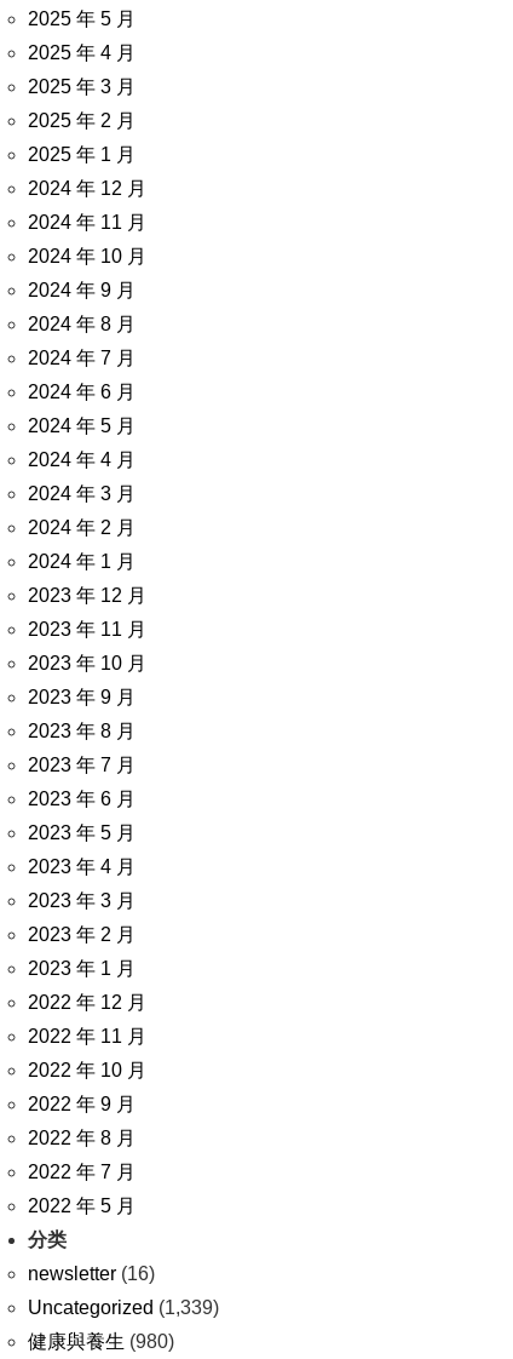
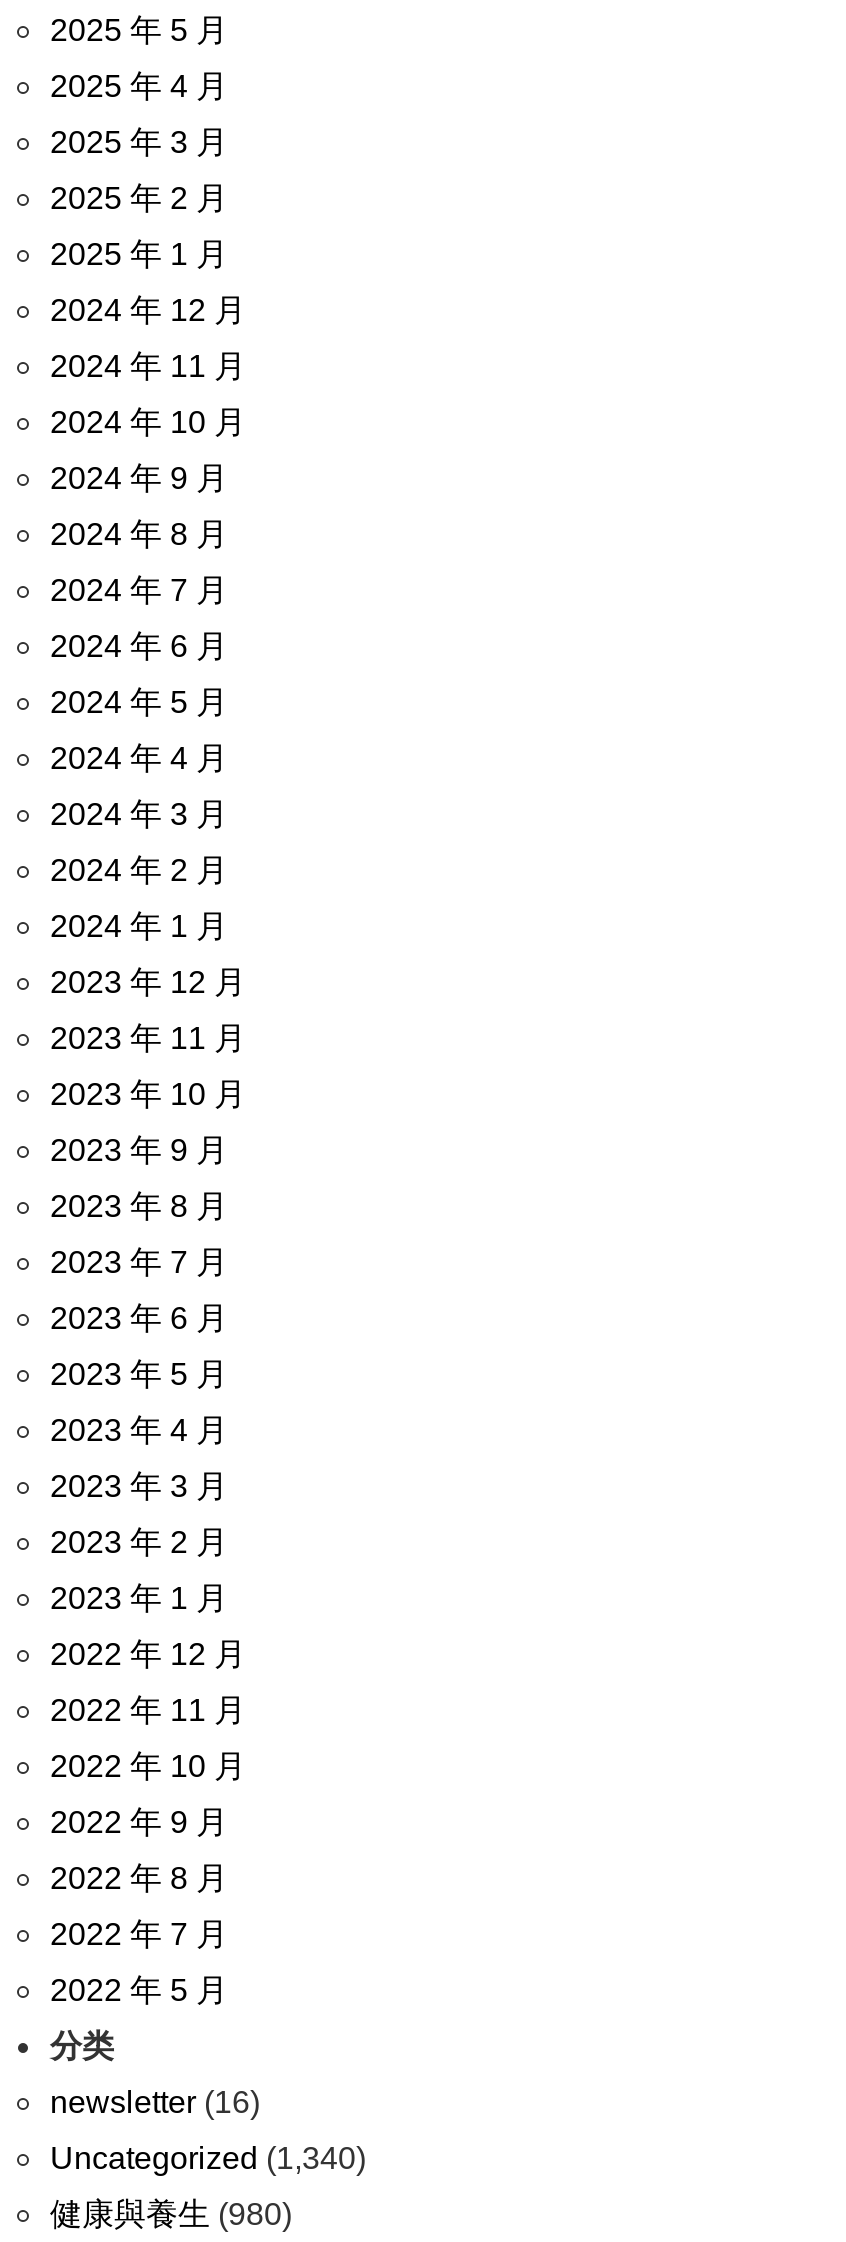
- Uncategorized (1,339)
+ Uncategorized (1,340)
